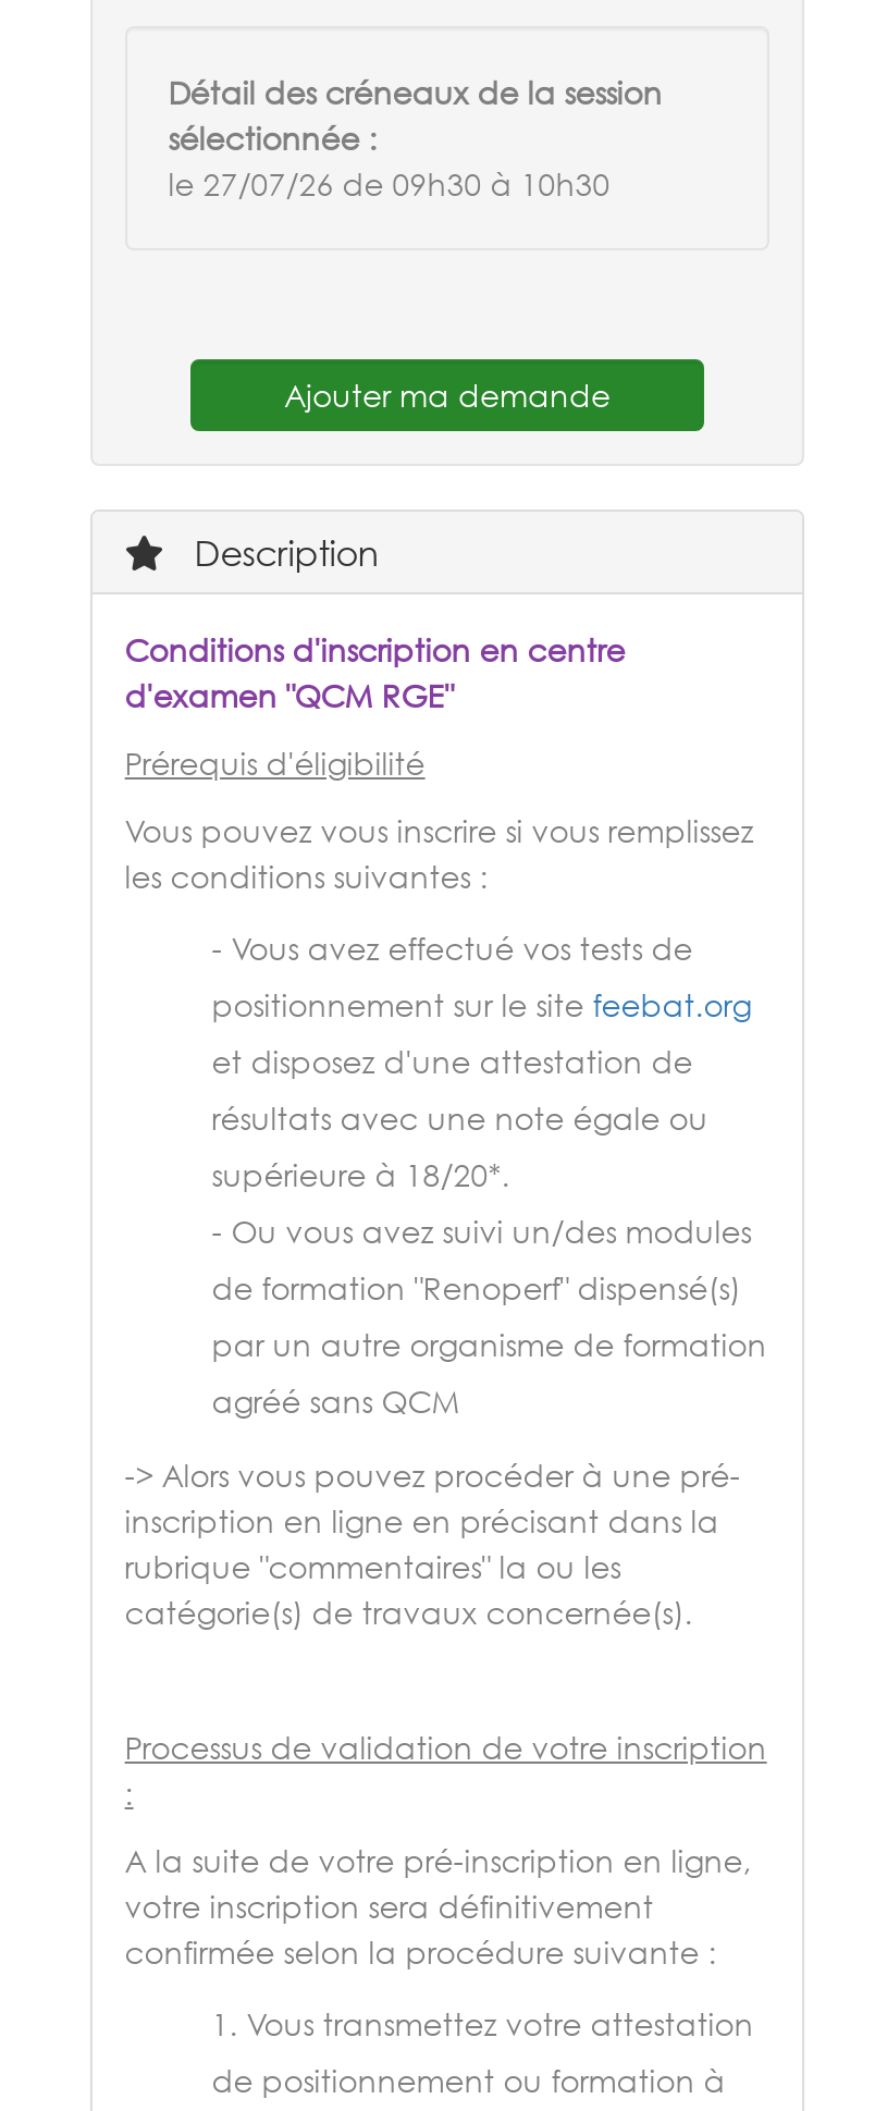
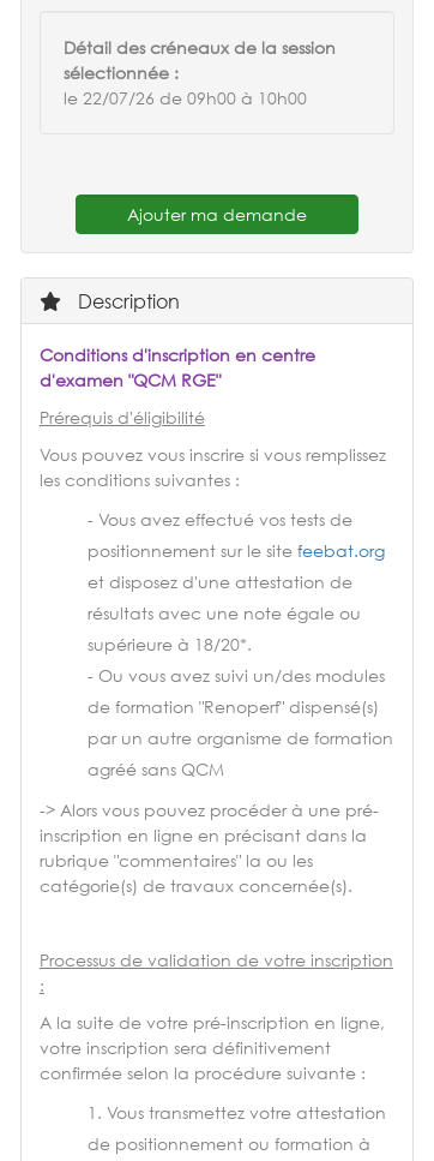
- le 27/07/26 de 09h30 à 10h30
+ le 22/07/26 de 09h00 à 10h00
